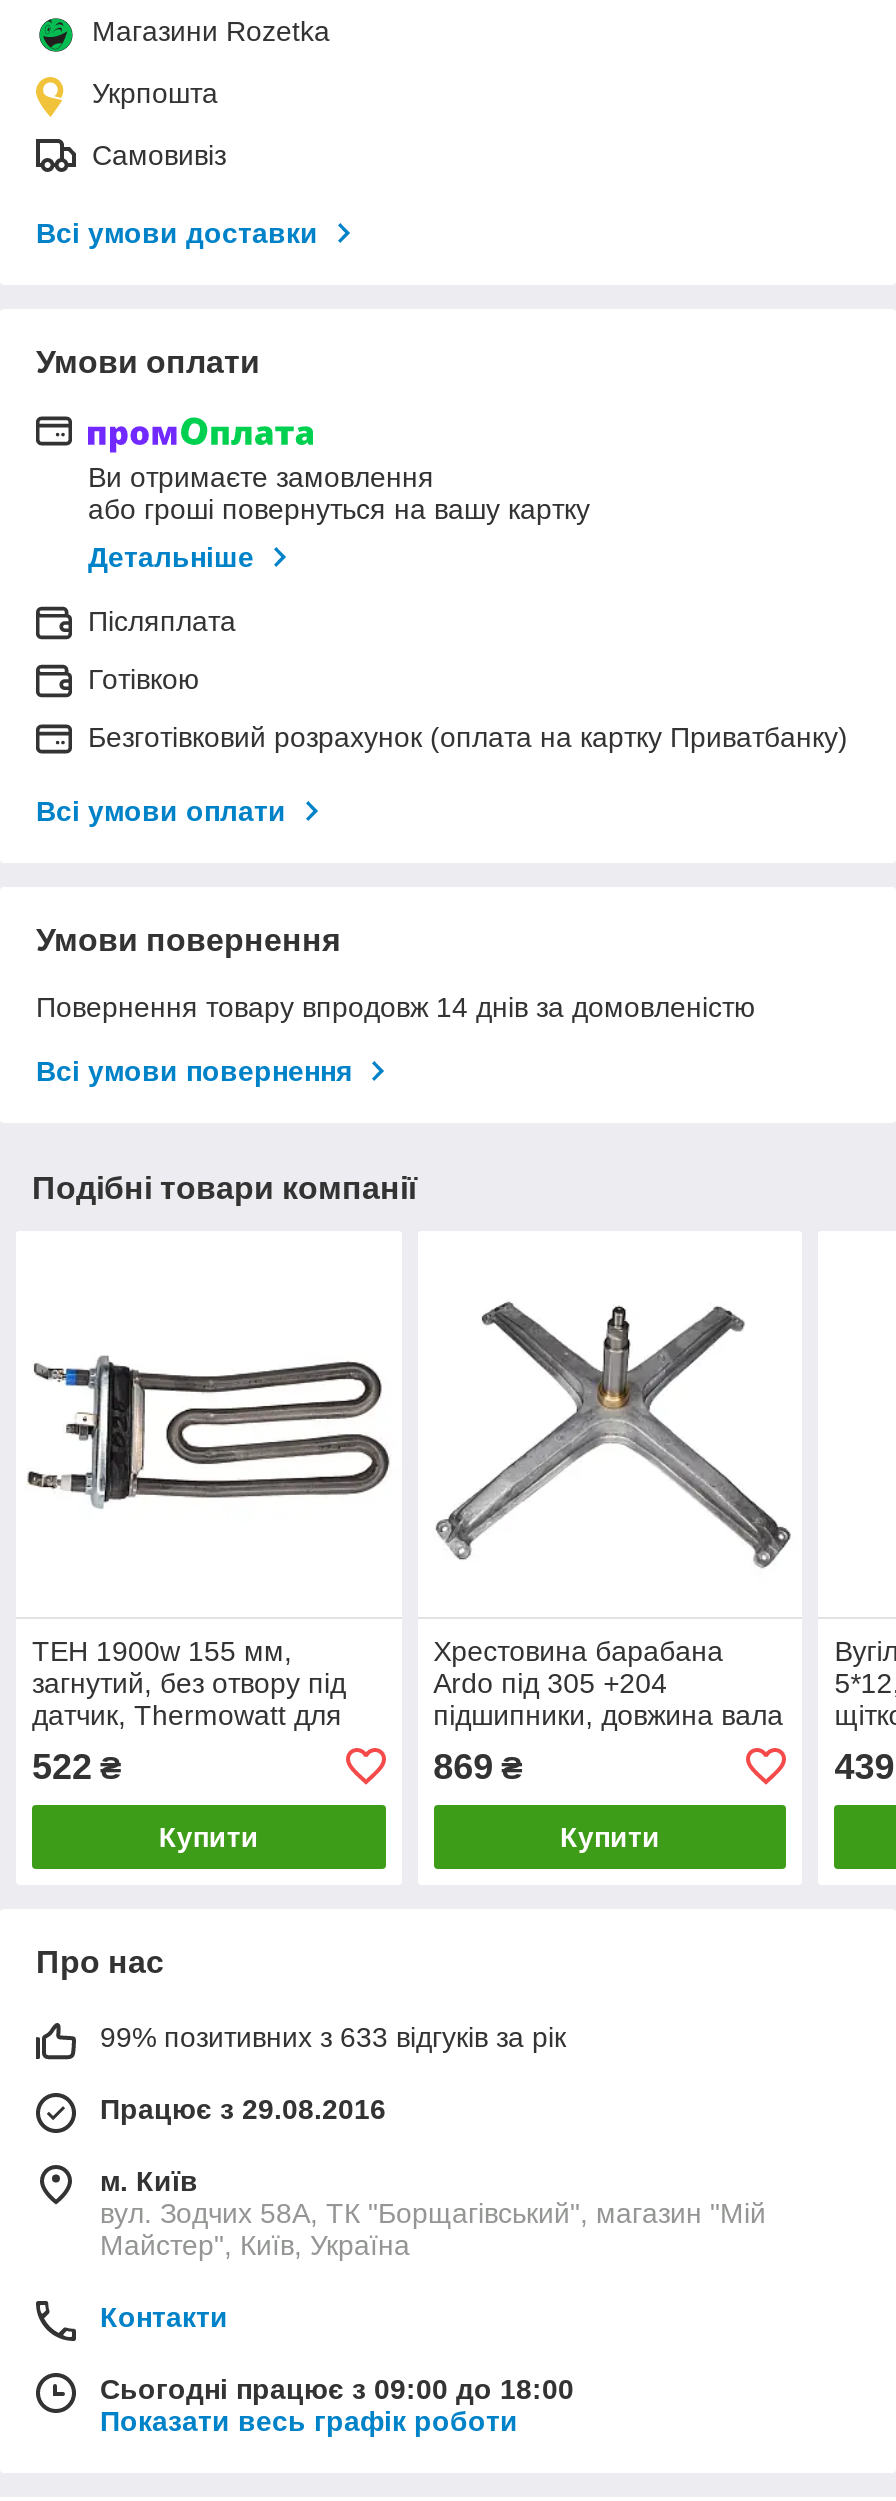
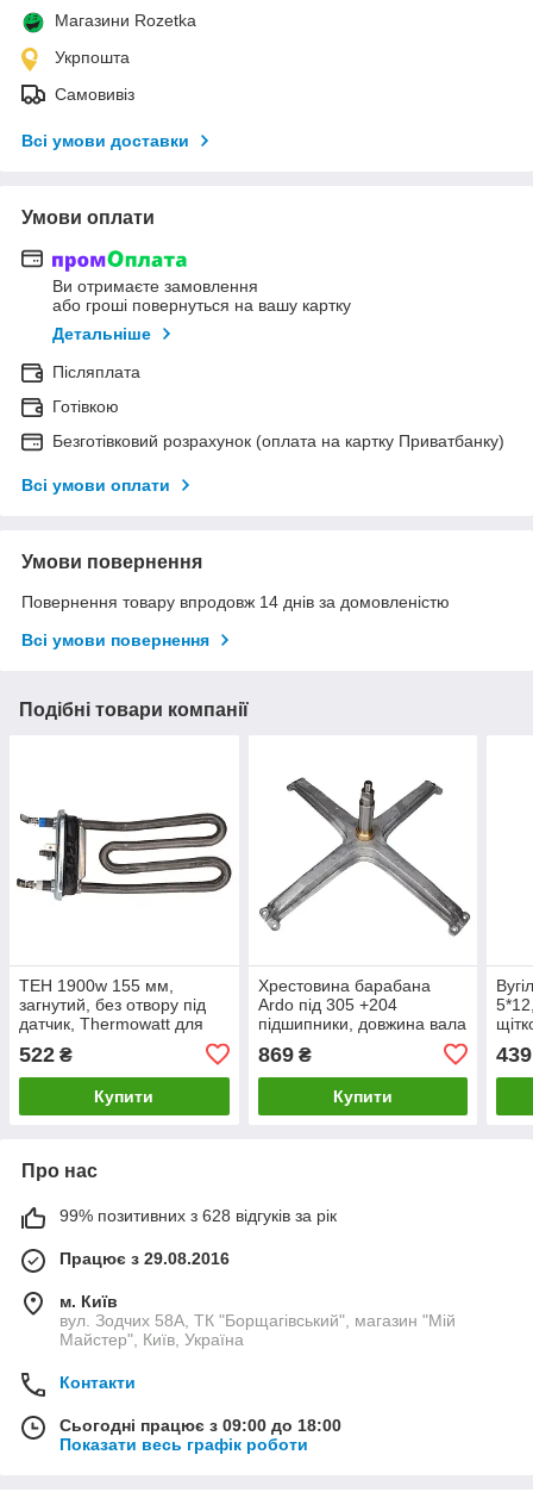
- 99% позитивних з 633 відгуків за рік
+ 99% позитивних з 628 відгуків за рік
